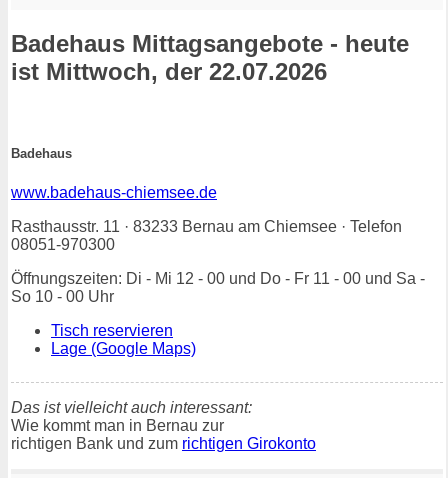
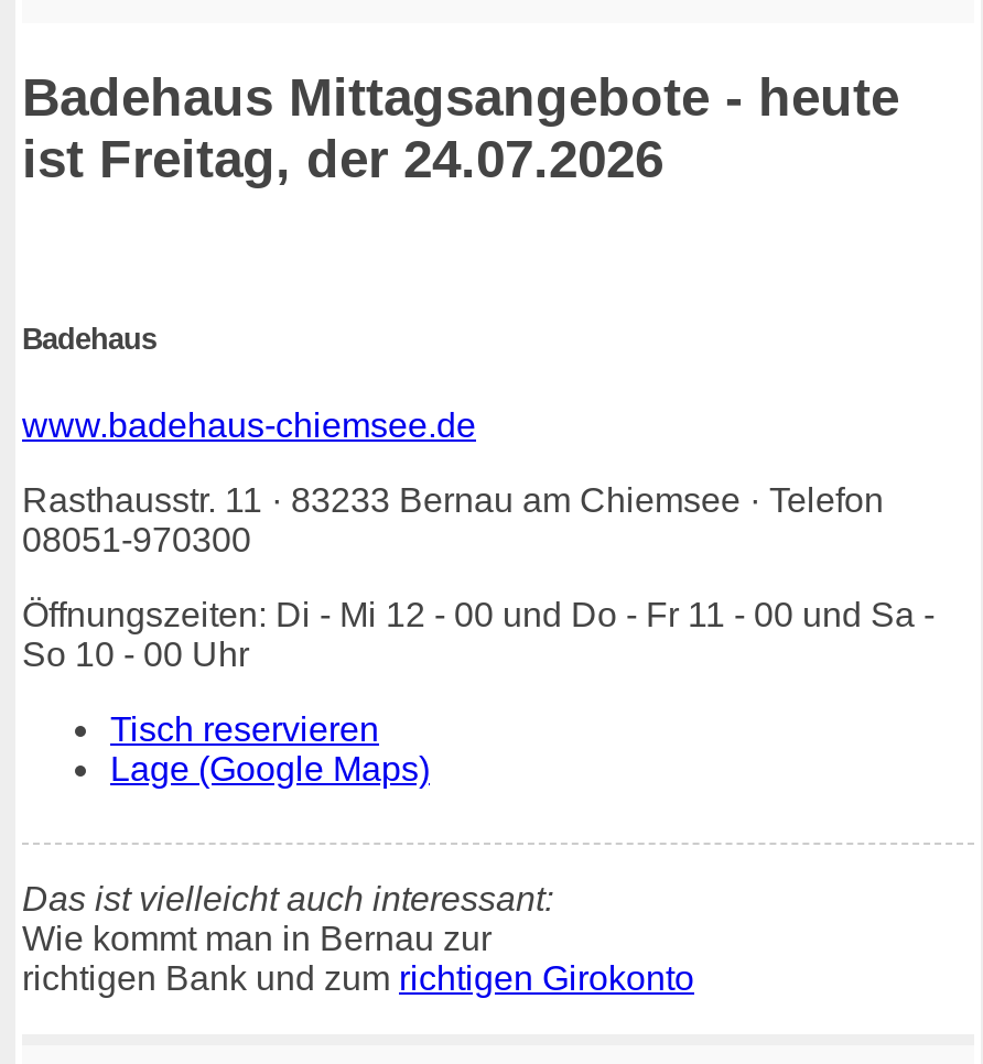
- ist Mittwoch, der 22.07.2026
+ ist Freitag, der 24.07.2026
